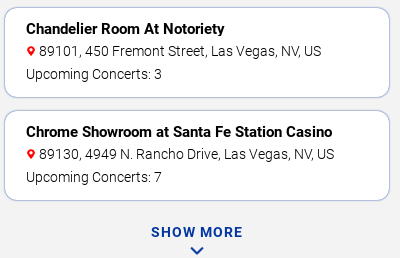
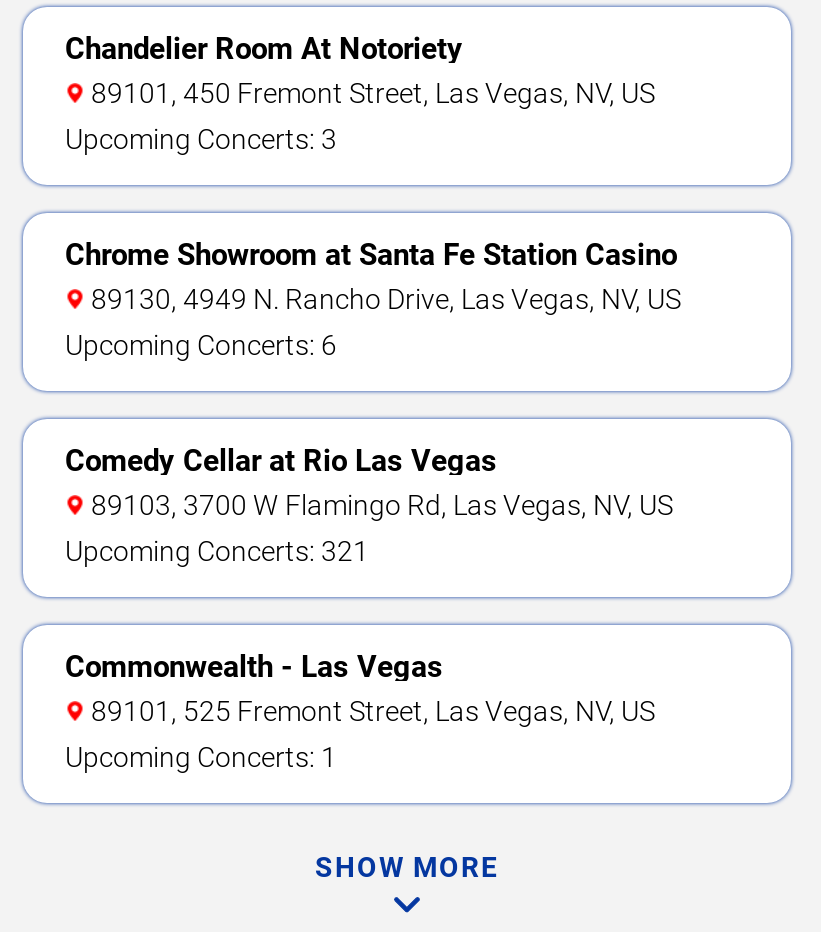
- Upcoming Concerts: 7
+ Upcoming Concerts: 6
+ Comedy Cellar at Rio Las Vegas
+ 89103, 3700 W Flamingo Rd, Las Vegas, NV, US
+ Upcoming Concerts: 321
+ Commonwealth - Las Vegas
+ 89101, 525 Fremont Street, Las Vegas, NV, US
+ Upcoming Concerts: 1
